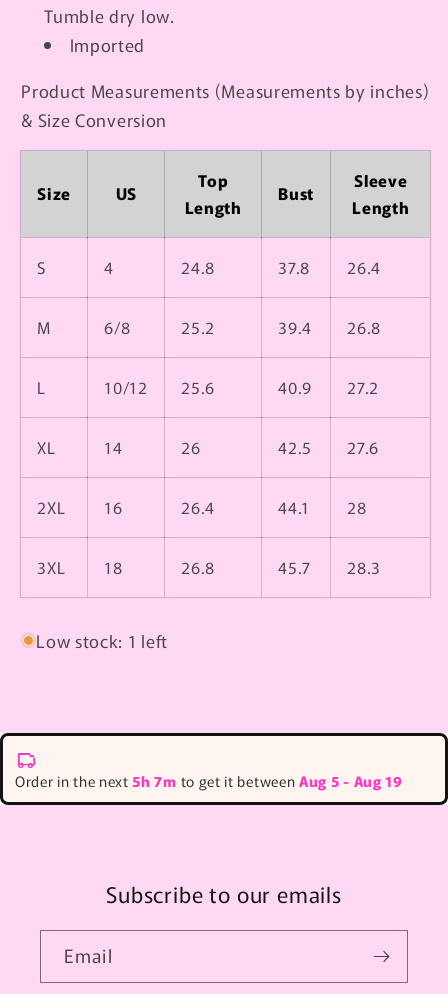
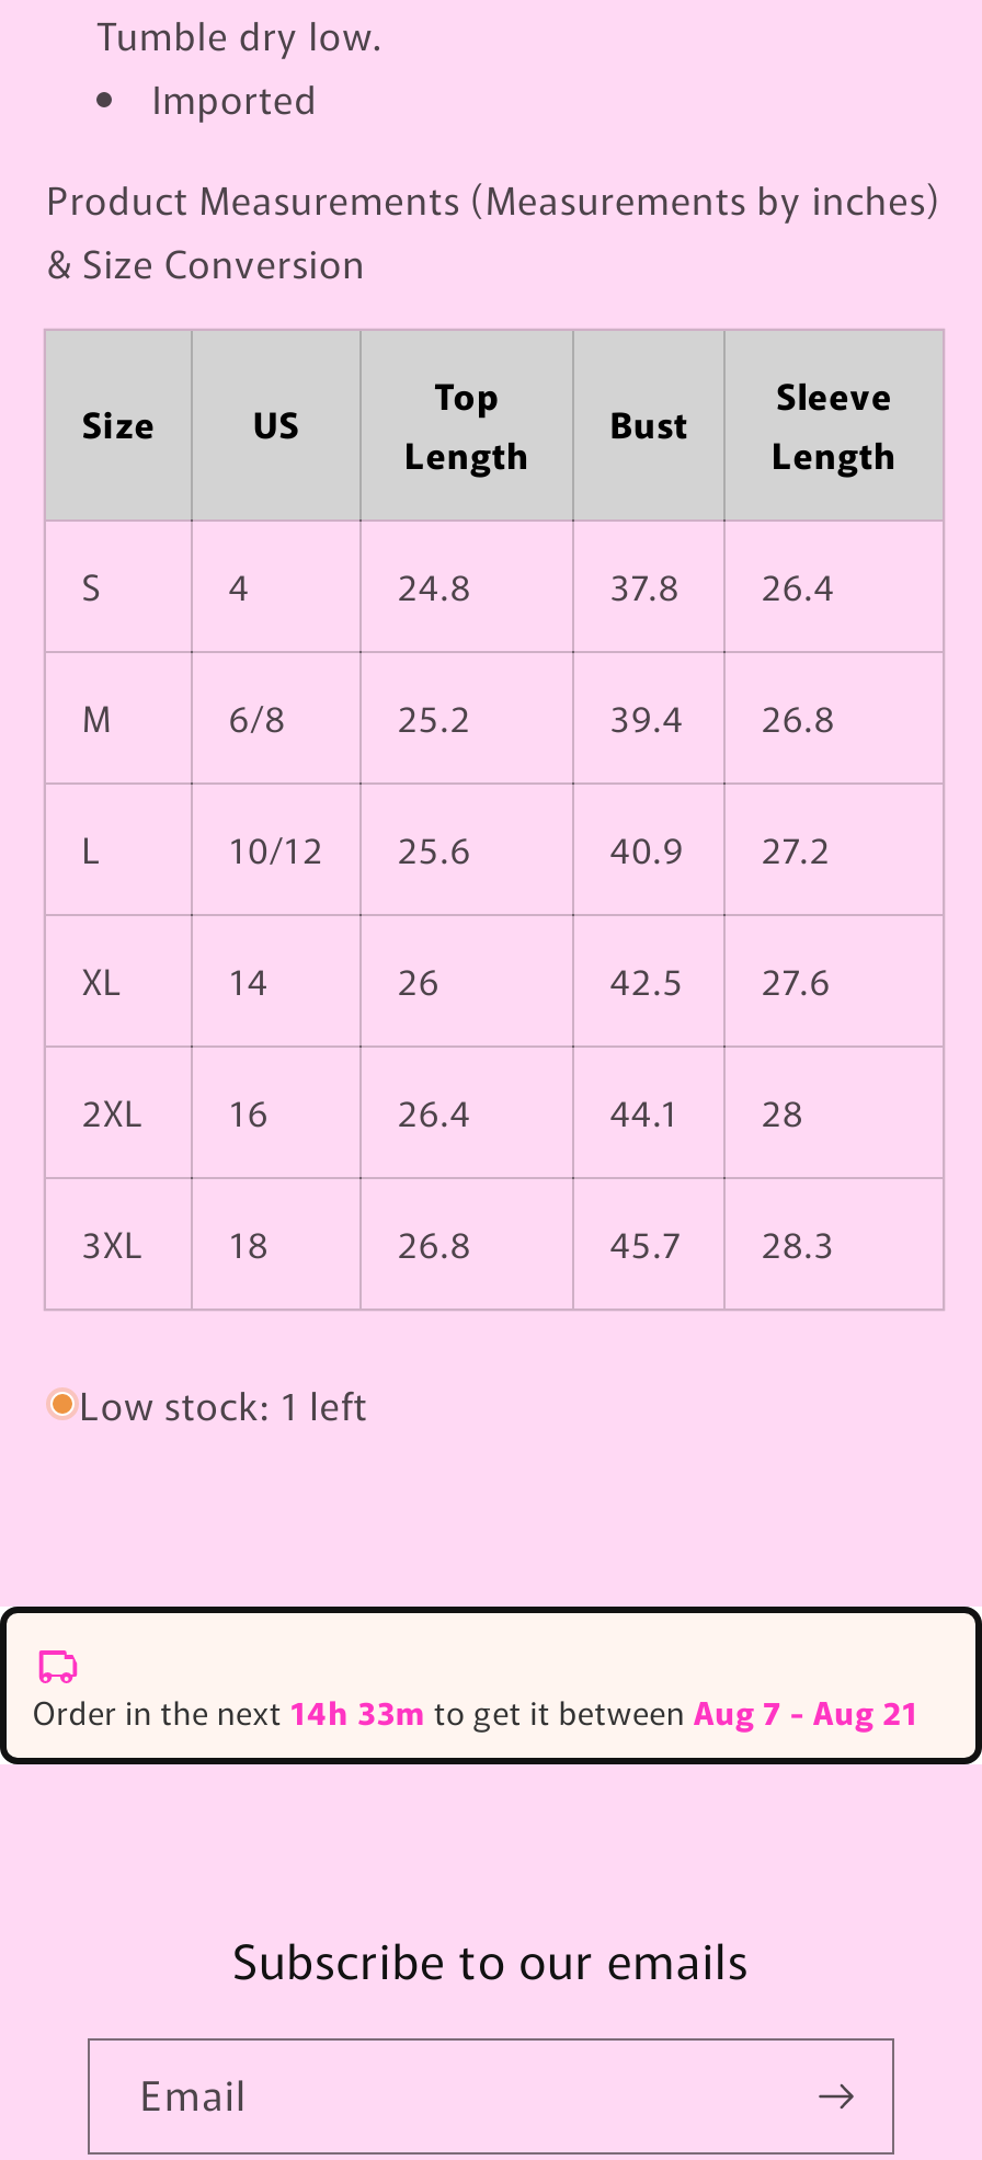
- Order in the next 5h 7m to get it between Aug 5 - Aug 19
+ Order in the next 14h 33m to get it between Aug 7 - Aug 21
